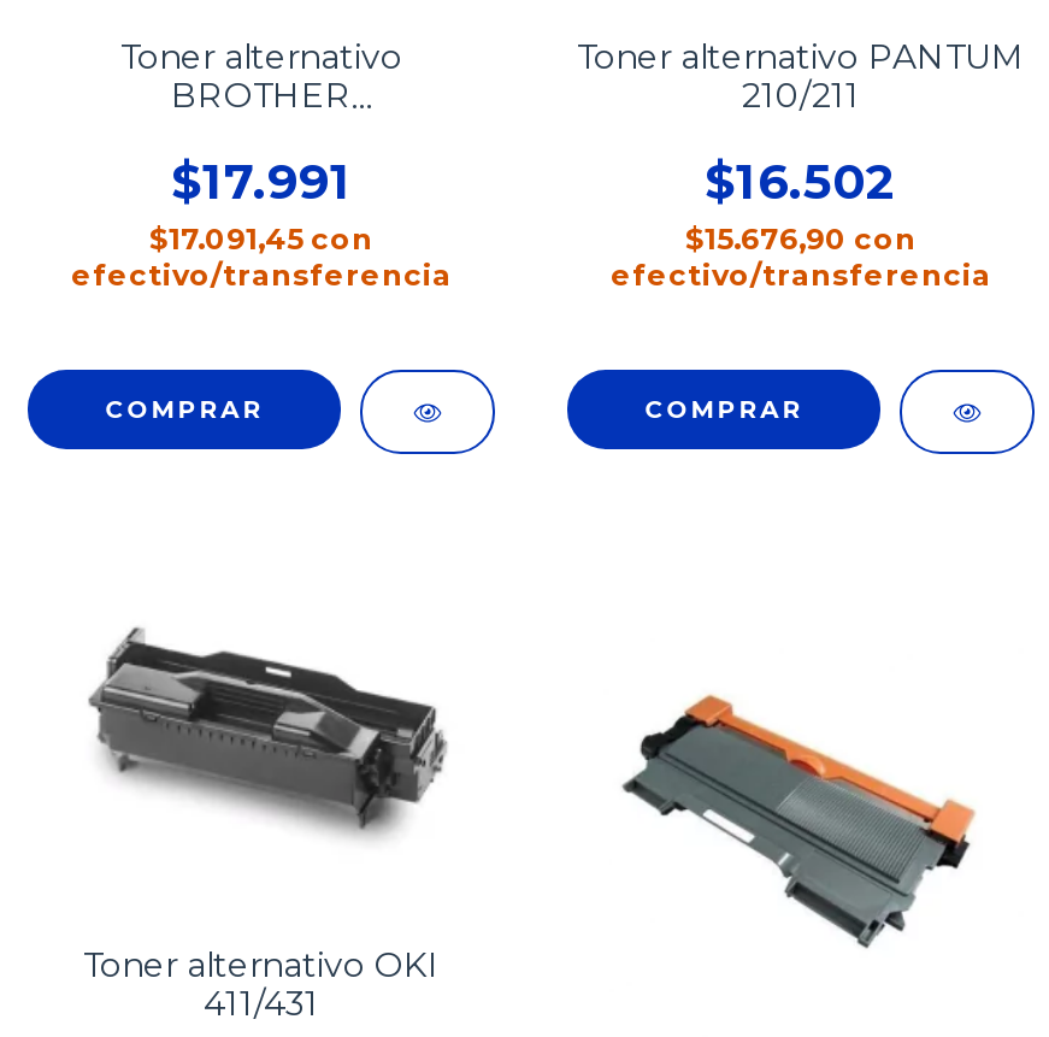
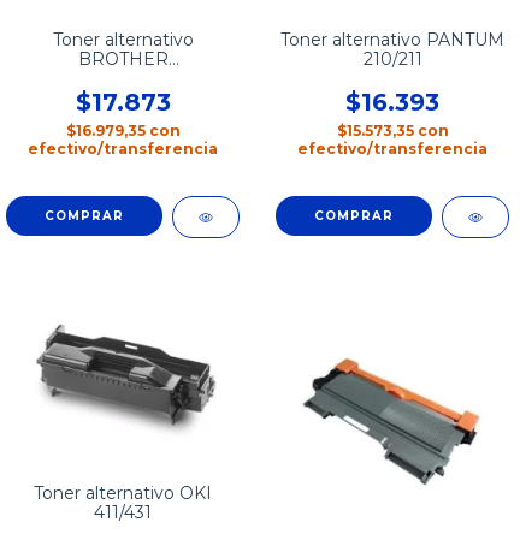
- $17.991
+ $17.873

- $16.502
+ $16.393

- $17.091,45 con
+ $16.979,35 con

- $15.676,90 con
+ $15.573,35 con
